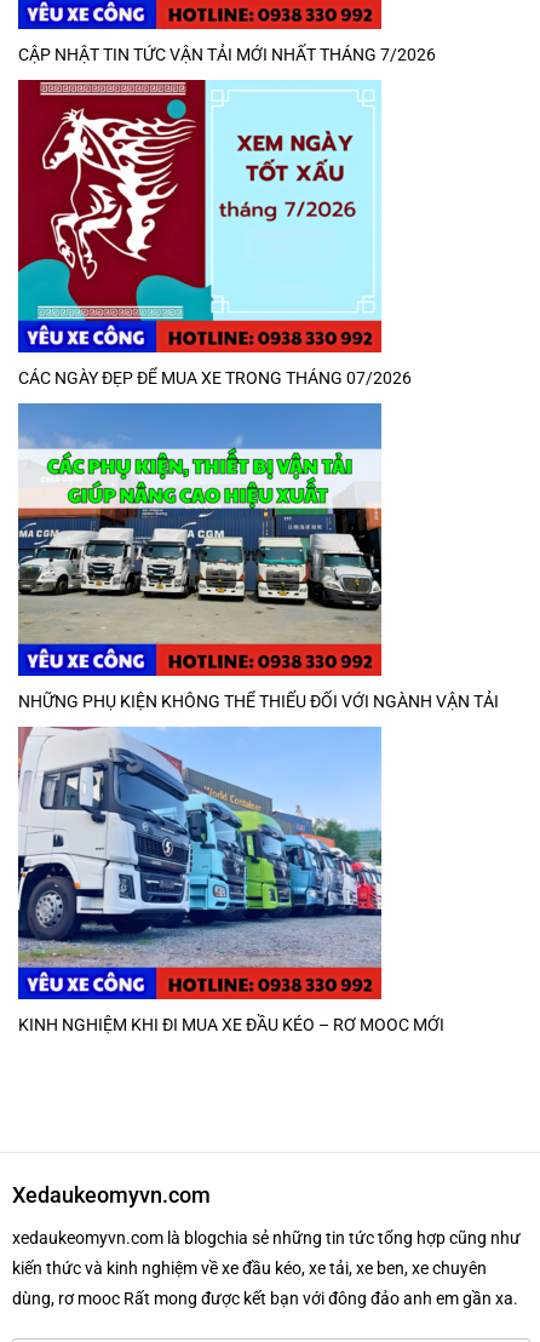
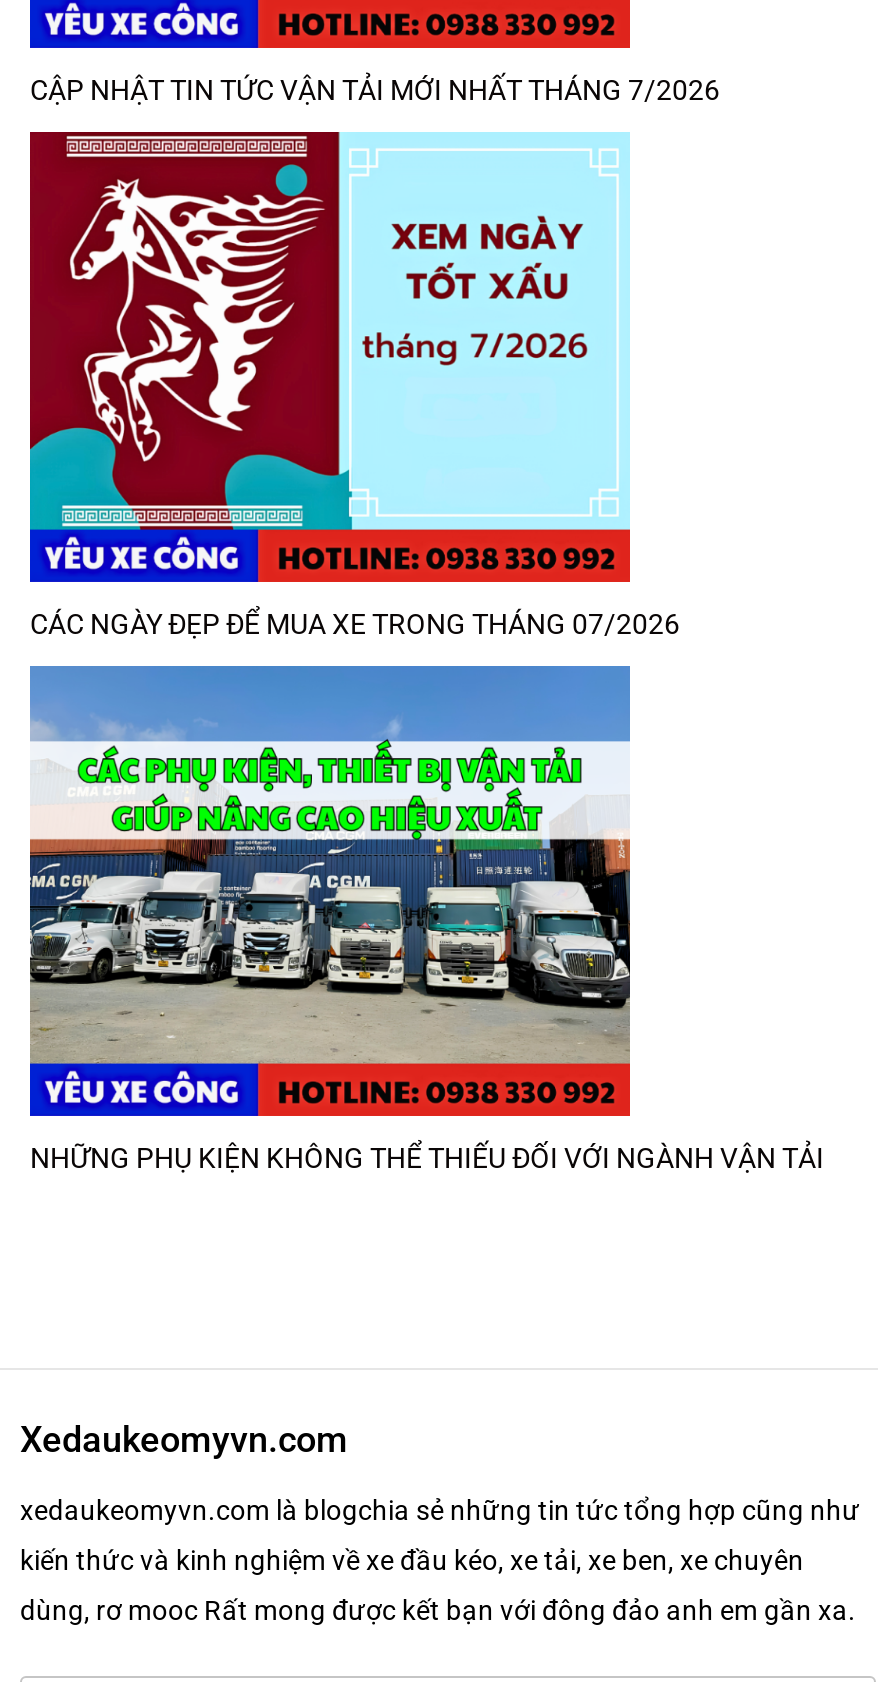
- [image]
- KINH NGHIỆM KHI ĐI MUA XE ĐẦU KÉO – RƠ MOOC MỚI
